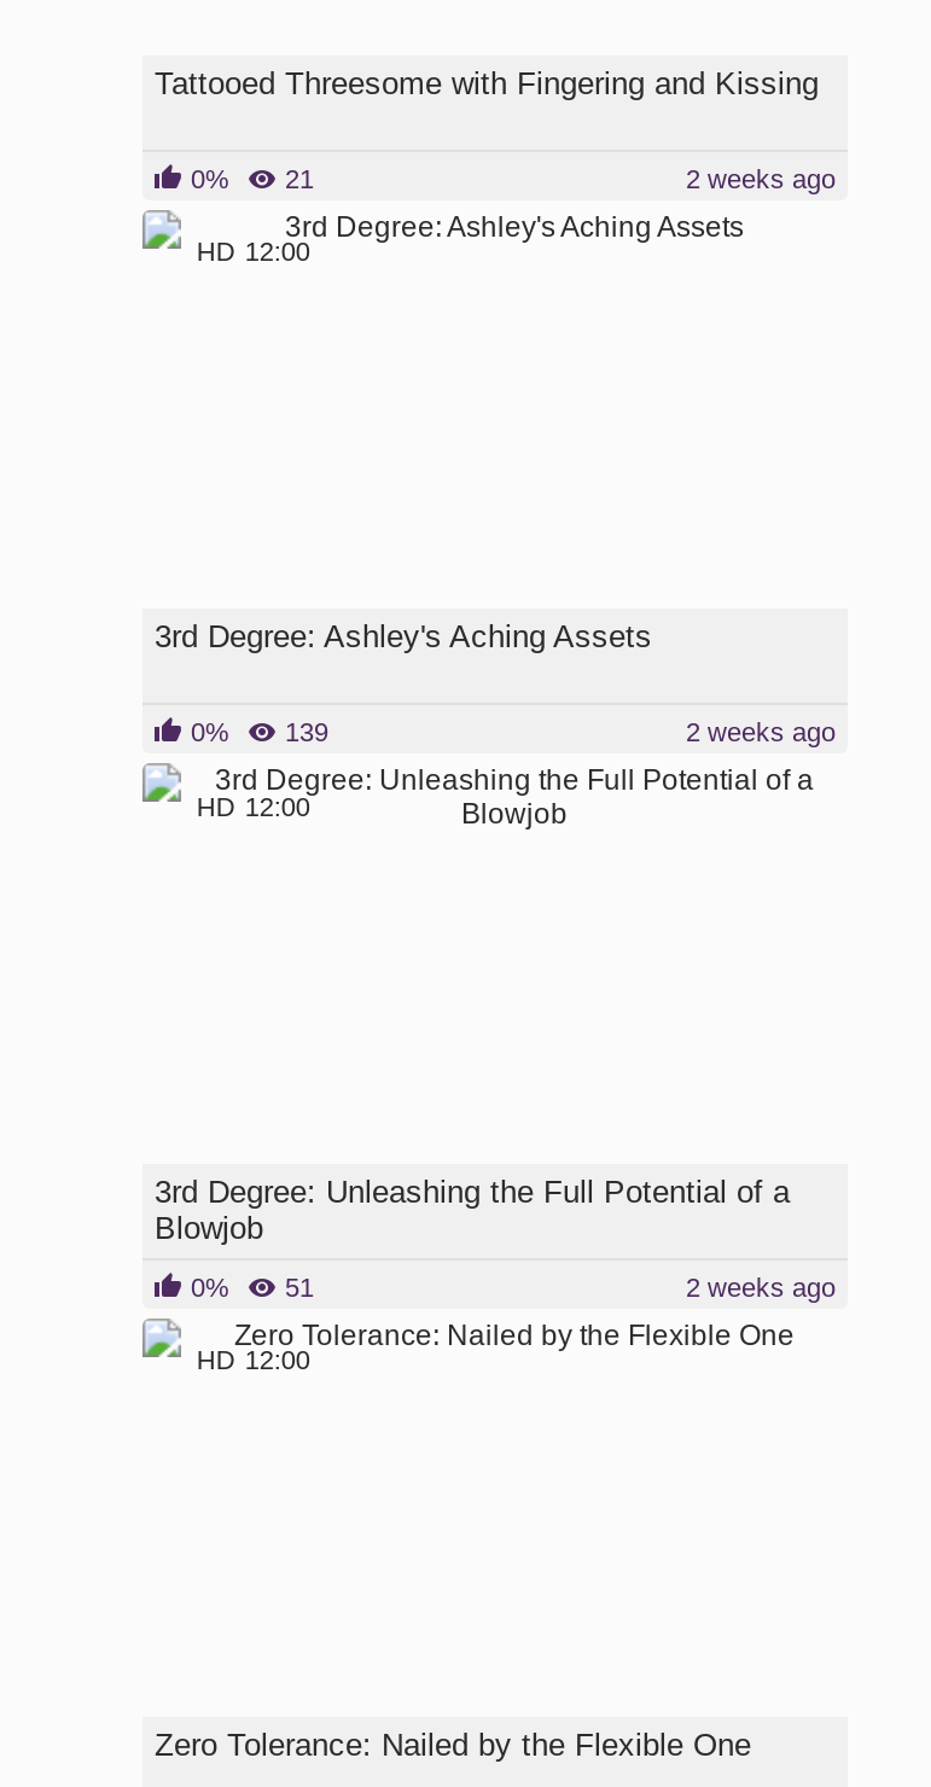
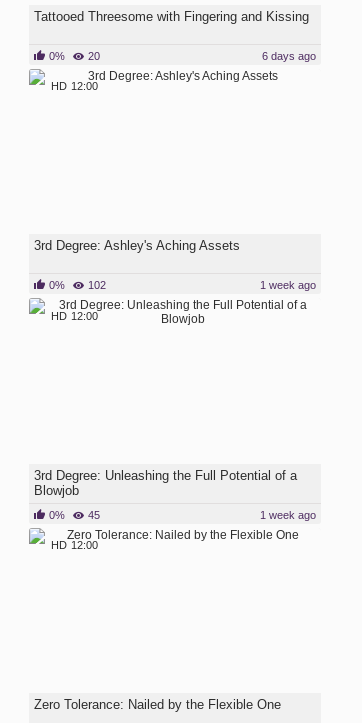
- 0% 21
+ 0% 20

- 2 weeks ago
+ 6 days ago

- 0% 139
+ 0% 102

- 2 weeks ago
+ 1 week ago

- 0% 51
+ 0% 45

- 2 weeks ago
+ 1 week ago
